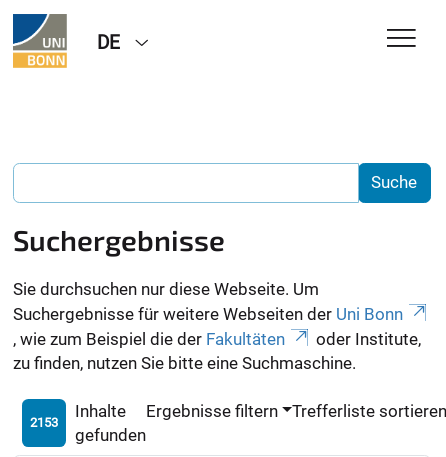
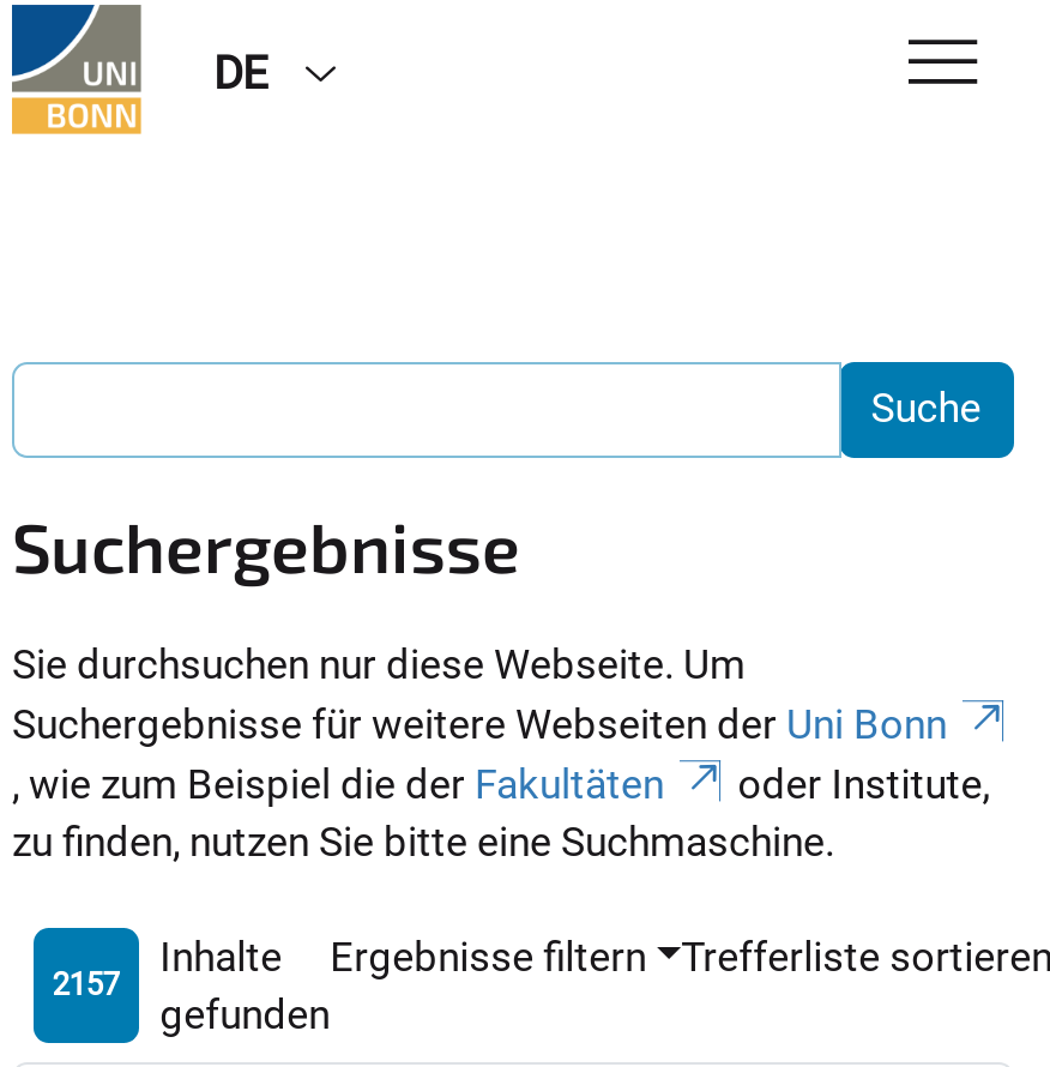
- 2153
+ 2157
